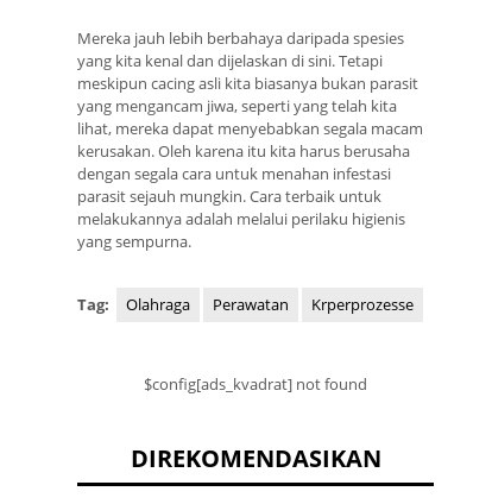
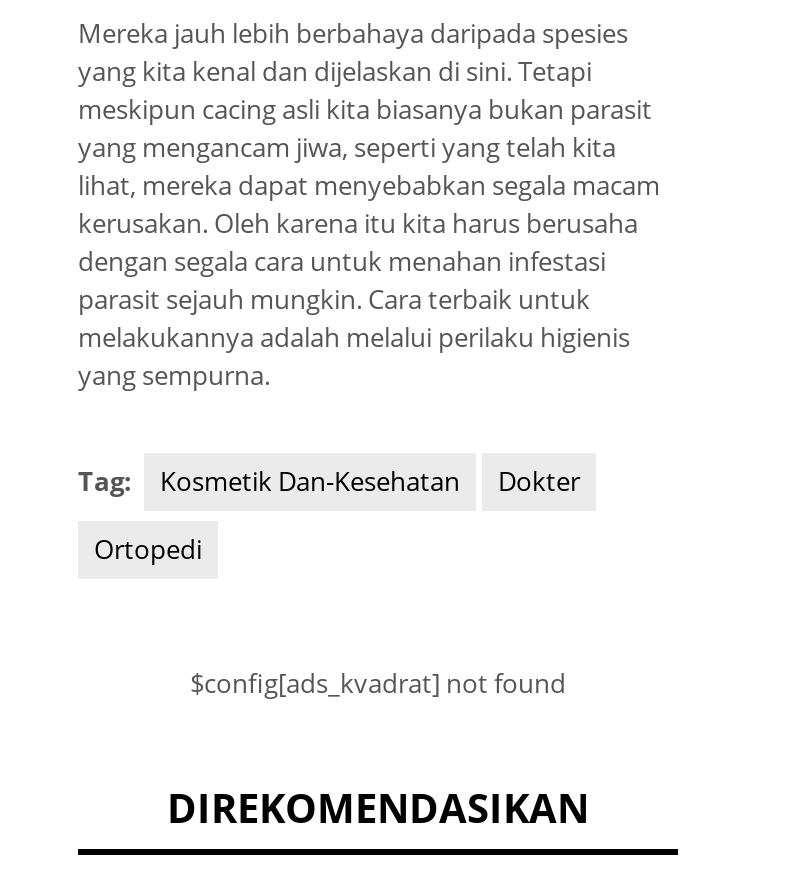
- Olahraga
- Perawatan
- Krperprozesse
+ Kosmetik Dan-Kesehatan
+ Dokter
+ Ortopedi
